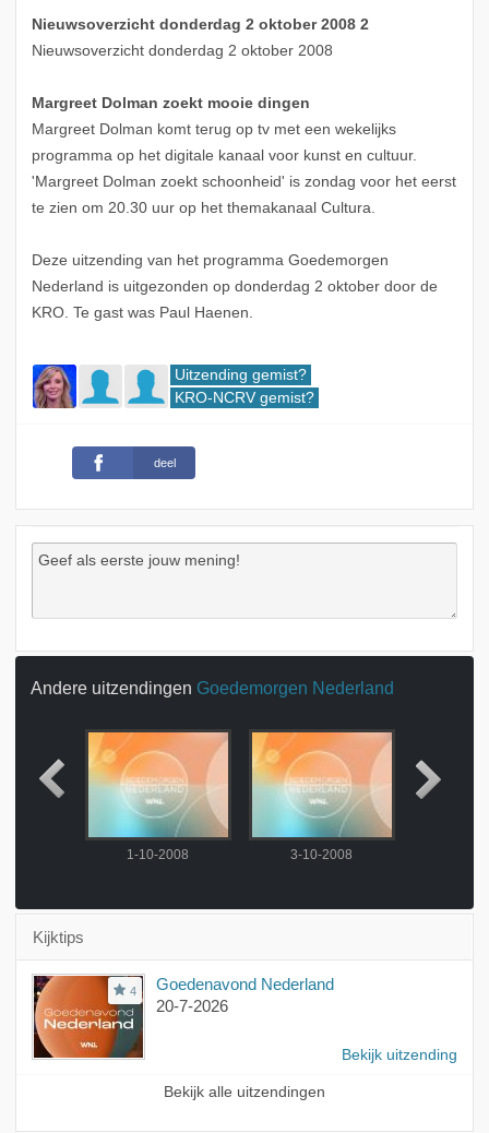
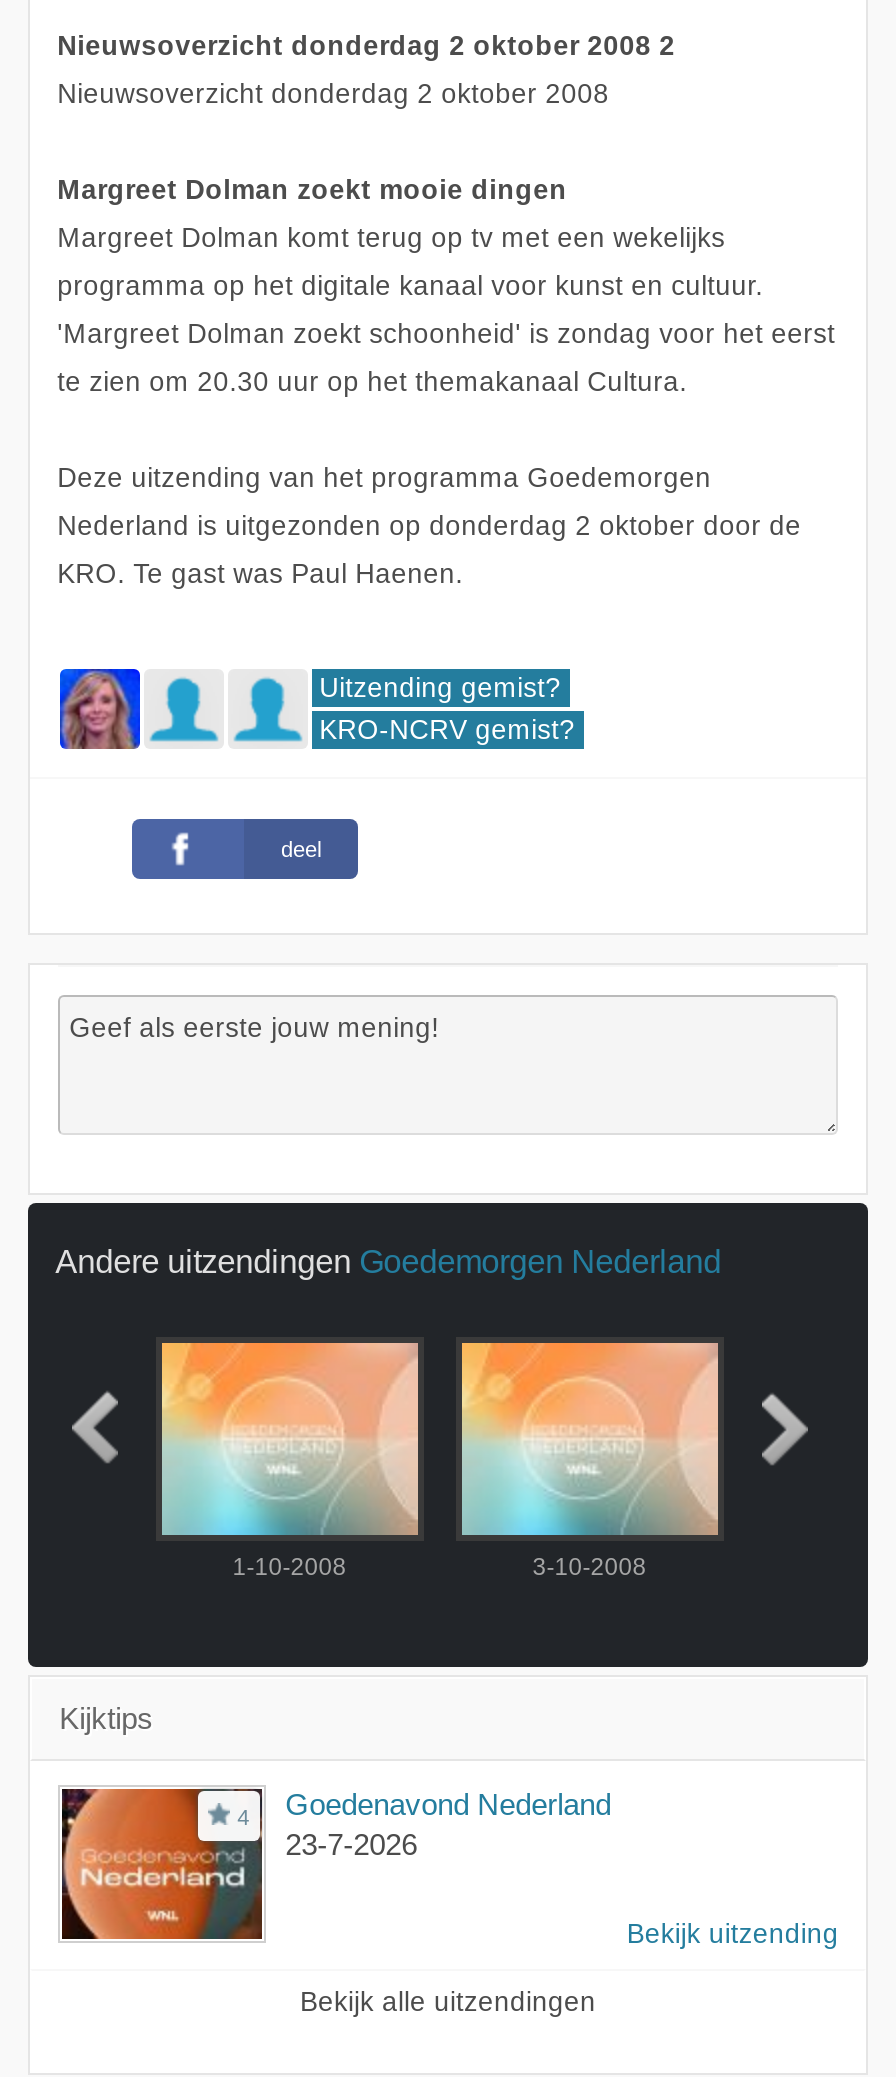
- 20-7-2026
+ 23-7-2026
